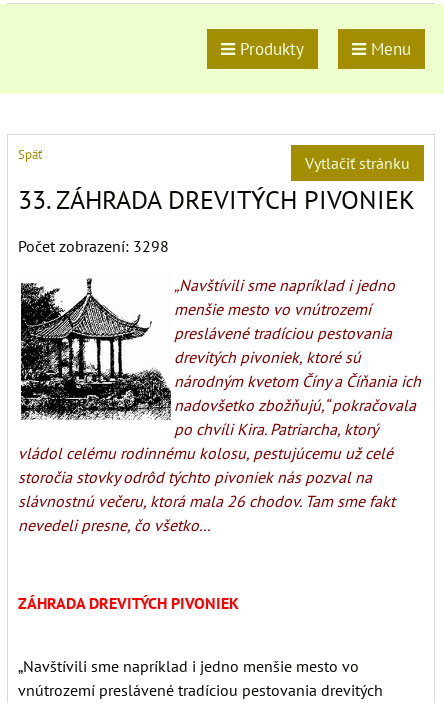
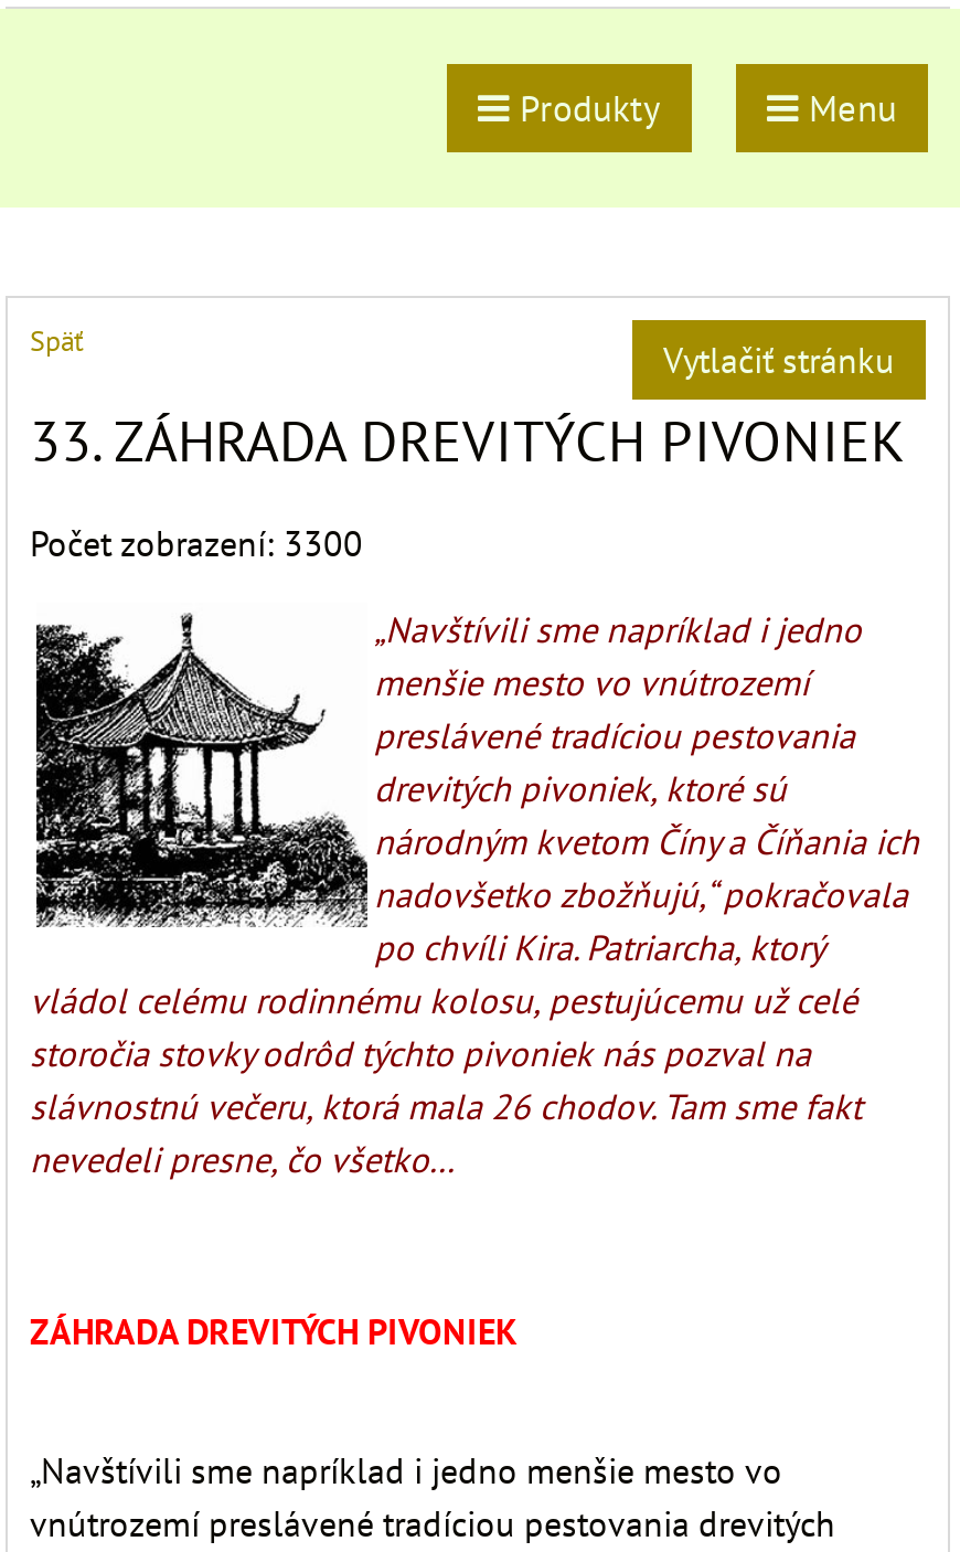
- Počet zobrazení: 3298
+ Počet zobrazení: 3300
